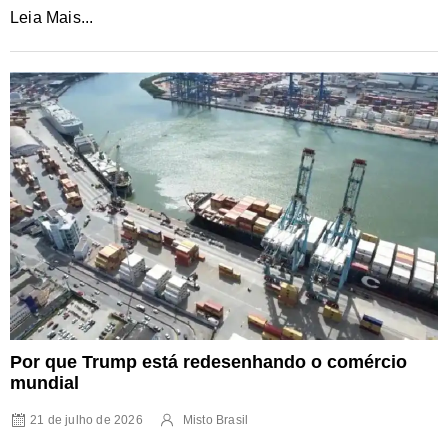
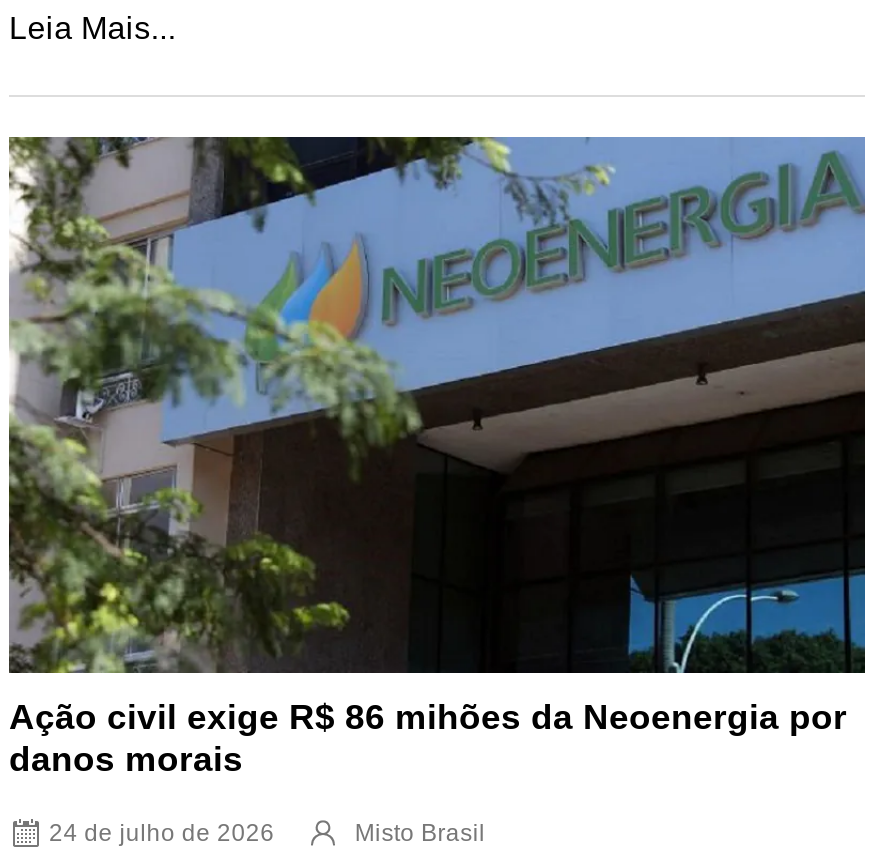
- [image]
- Por que Trump está redesenhando o comércio
- mundial
+ [image]
+ Ação civil exige R$ 86 mihões da Neoenergia por
+ danos morais

- 21 de julho de 2026
+ 24 de julho de 2026
